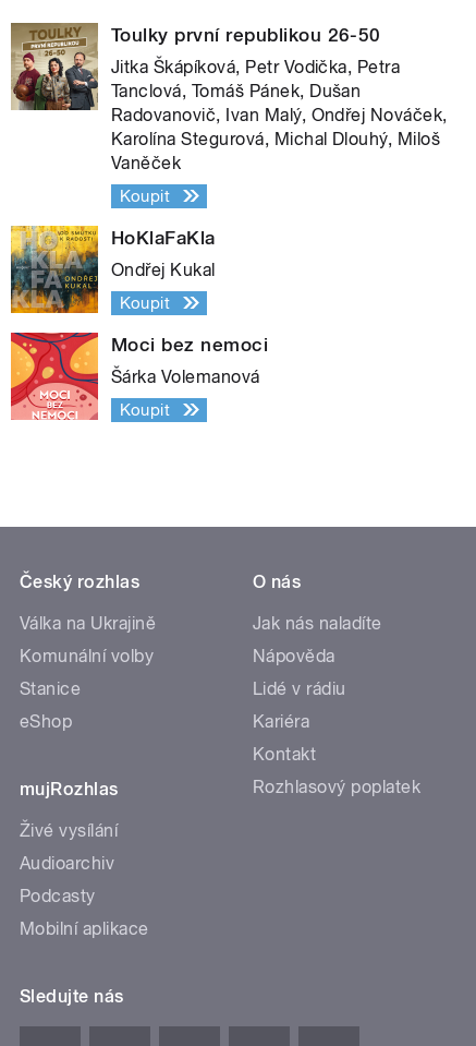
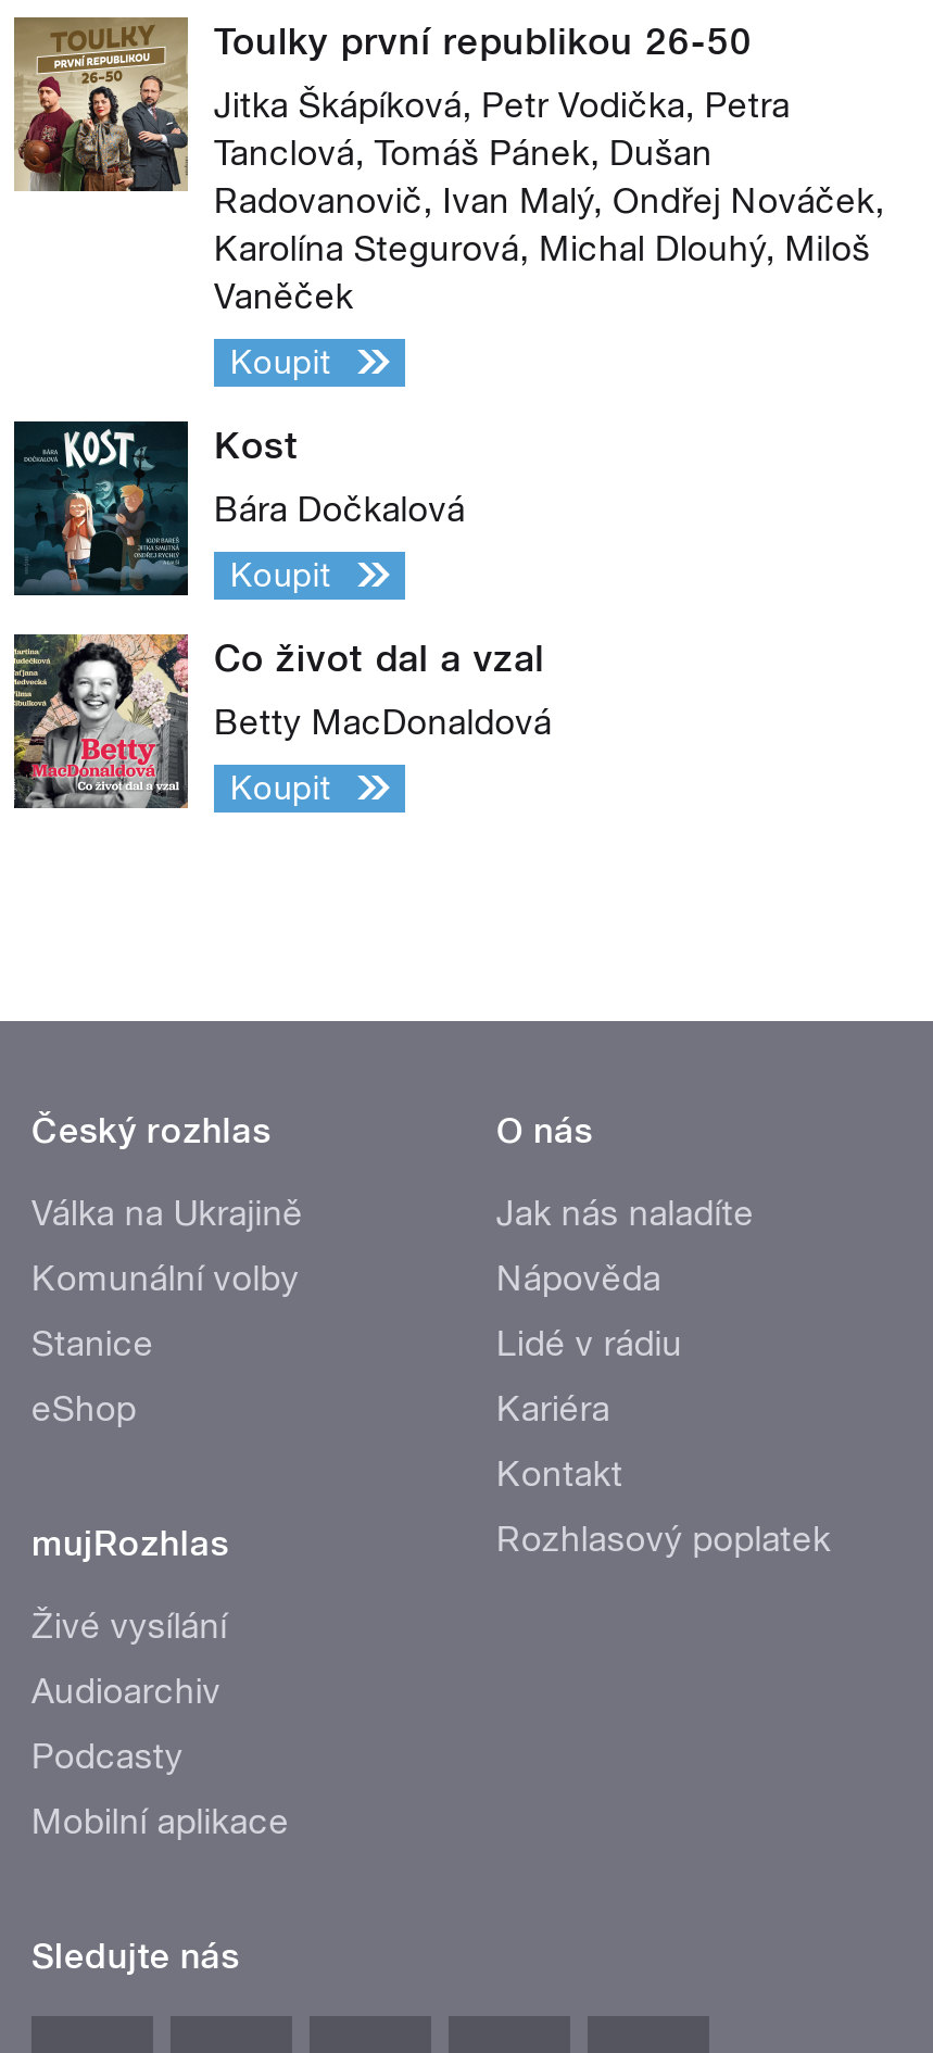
- [image]
- HoKlaFaKla
+ [image]
+ Kost

- Ondřej Kukal
+ Bára Dočkalová

- [image]
- Moci bez nemoci
+ [image]
+ Co život dal a vzal

- Šárka Volemanová
+ Betty MacDonaldová
